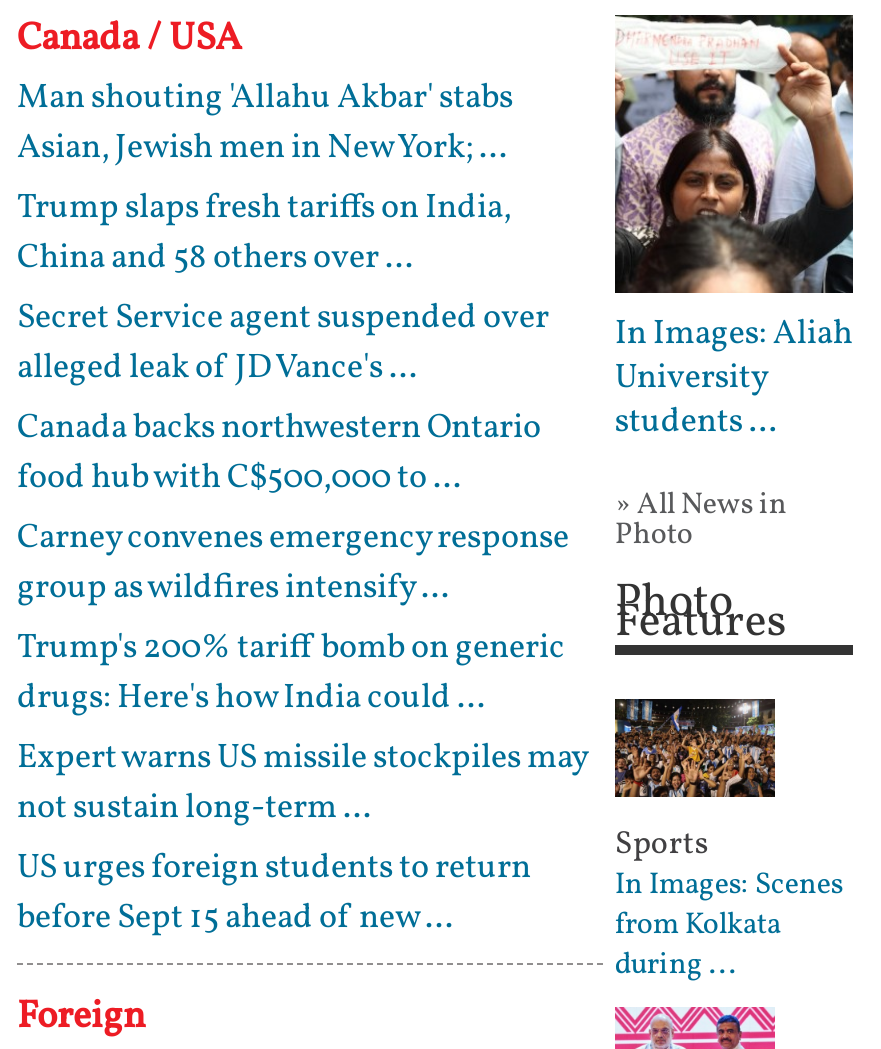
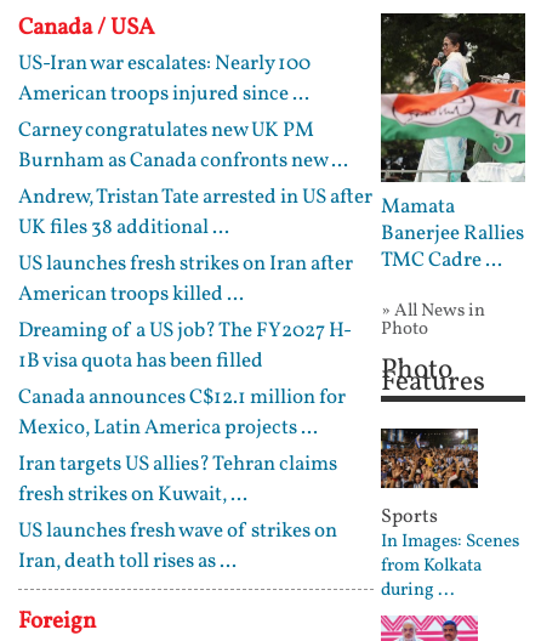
- [image]
- In Images: Aliah
- University
- students ...
+ [image]
+ Mamata
+ Banerjee Rallies
+ TMC Cadre ...

- Man shouting 'Allahu Akbar' stabs
- Asian, Jewish men in New York; ...
- Trump slaps fresh tariffs on India,
- China and 58 others over ...
- Secret Service agent suspended over
- alleged leak of JD Vance's ...
- Canada backs northwestern Ontario
- food hub with C$500,000 to ...
- Carney convenes emergency response
- group as wildfires intensify ...
- Trump's 200% tariff bomb on generic
- drugs: Here's how India could ...
- Expert warns US missile stockpiles may
- not sustain long-term ...
- US urges foreign students to return
- before Sept 15 ahead of new ...
+ US-Iran war escalates: Nearly 100
+ American troops injured since ...
+ Carney congratulates new UK PM
+ Burnham as Canada confronts new ...
+ Andrew, Tristan Tate arrested in US after
+ UK files 38 additional ...
+ US launches fresh strikes on Iran after
+ American troops killed ...
+ Dreaming of a US job? The FY2027 H-
+ 1B visa quota has been filled
+ Canada announces C$12.1 million for
+ Mexico, Latin America projects ...
+ Iran targets US allies? Tehran claims
+ fresh strikes on Kuwait, ...
+ US launches fresh wave of strikes on
+ Iran, death toll rises as ...
